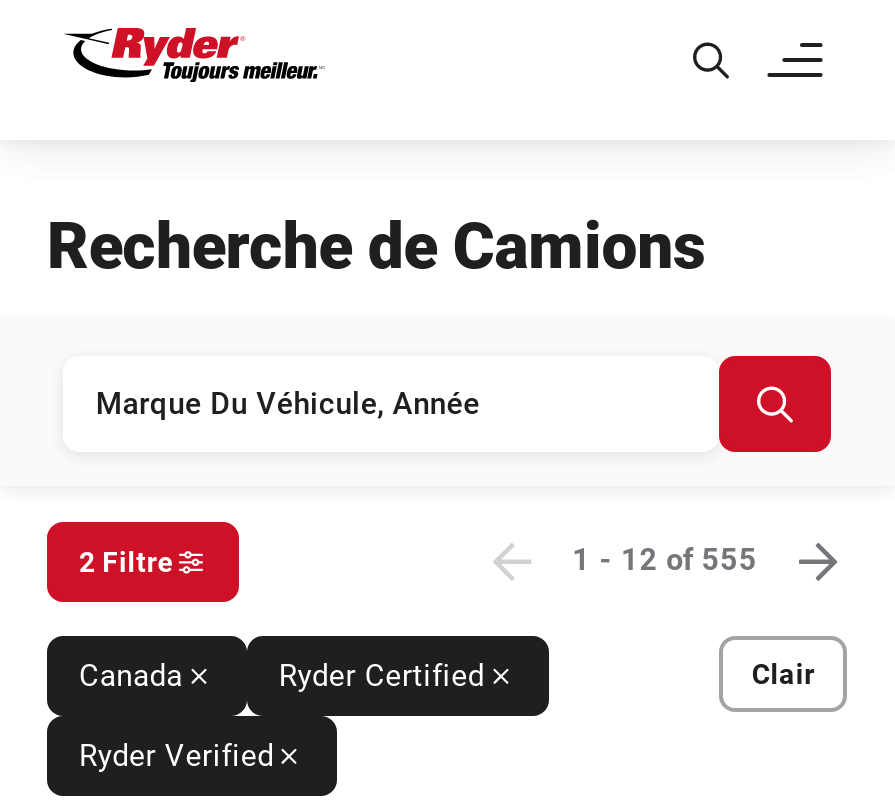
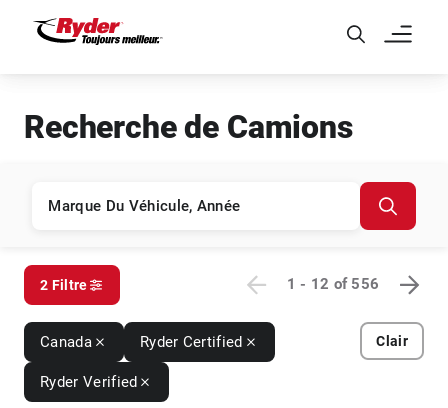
- 1 - 12 of 555
+ 1 - 12 of 556
